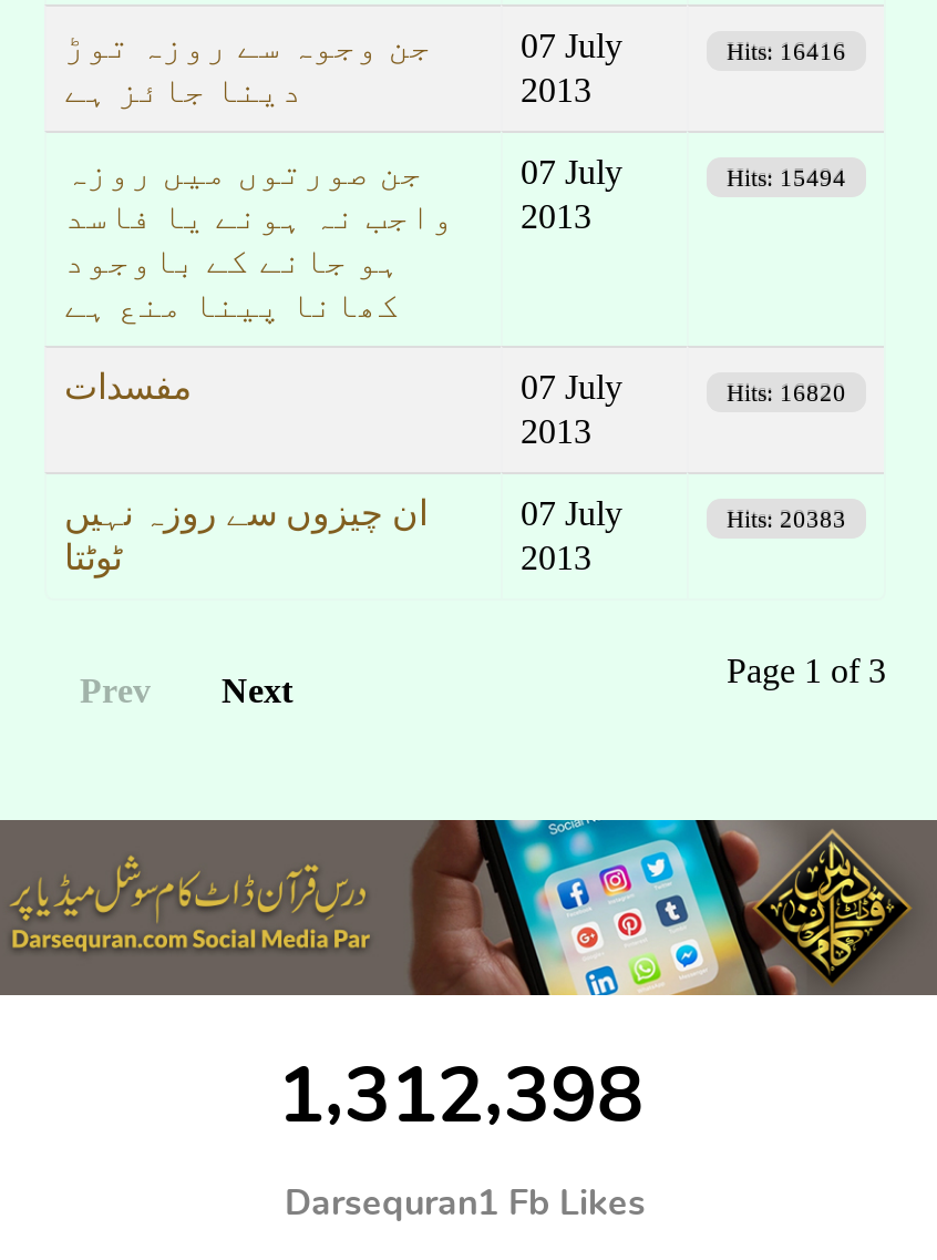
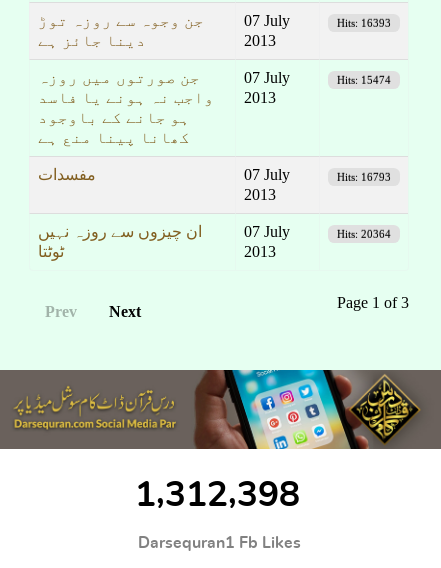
- Hits: 16416
+ Hits: 16393

- Hits: 15494
+ Hits: 15474

- Hits: 16820
+ Hits: 16793

- Hits: 20383
+ Hits: 20364
